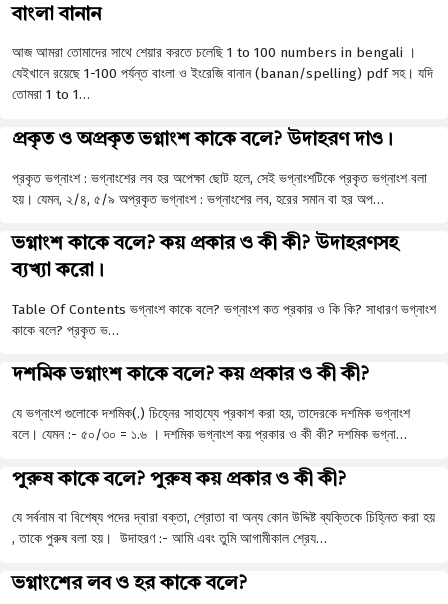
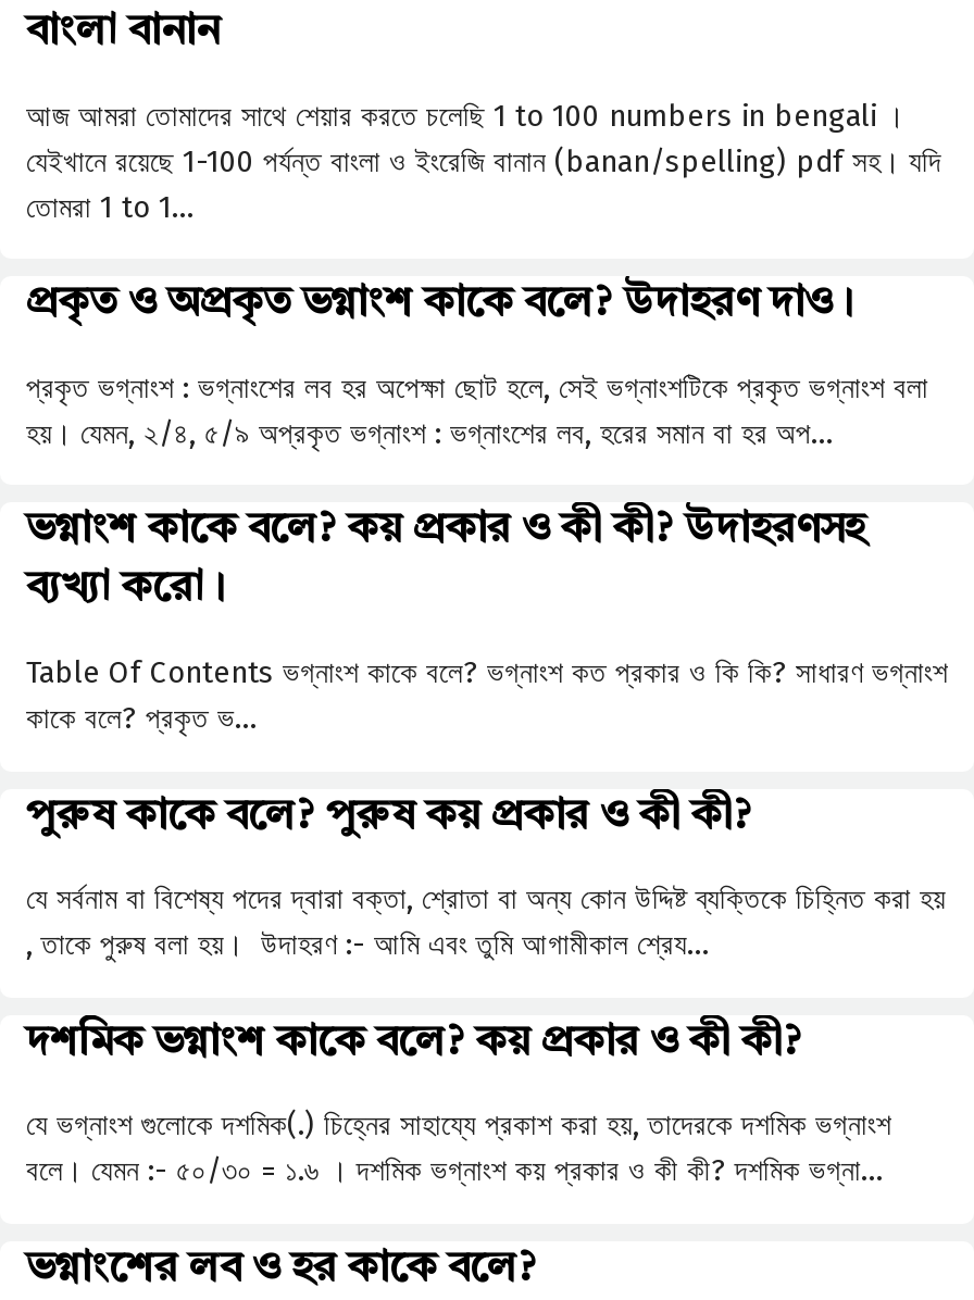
moved down: দশমিক ভগ্নাংশ কাকে বলে? কয় প্রকার ও কী কী? | যে ভগ্নাংশ গুলোকে দশমিক(.) চিহ্নের সাহায্যে প্রকাশ করা হয়, তাদেরকে দশমিক ভগ্নাংশ | বলে। যেমন :- ৫০/৩০ = ১.৬ । দশমিক ভগ্নাংশ কয় প্রকার ও কী কী? দশমিক ভগ্না…

moved up: পুরুষ কাকে বলে? পুরুষ কয় প্রকার ও কী কী? | যে সর্বনাম বা বিশেষ্য পদের দ্বারা বক্তা, শ্রোতা বা অন্য কোন উদ্দিষ্ট ব্যক্তিকে চিহ্নিত করা হয় | , তাকে পুরুষ বলা হয়। উদাহরণ :- আমি এবং তুমি আগামীকাল শ্রেয…
